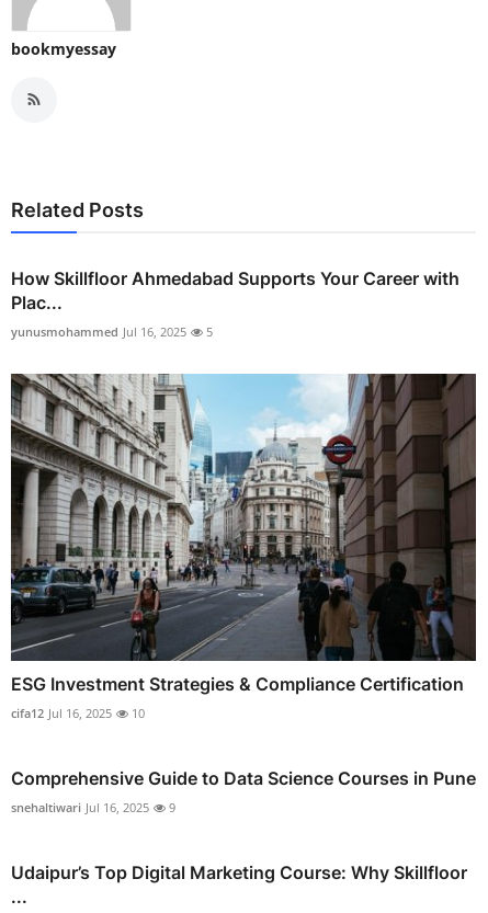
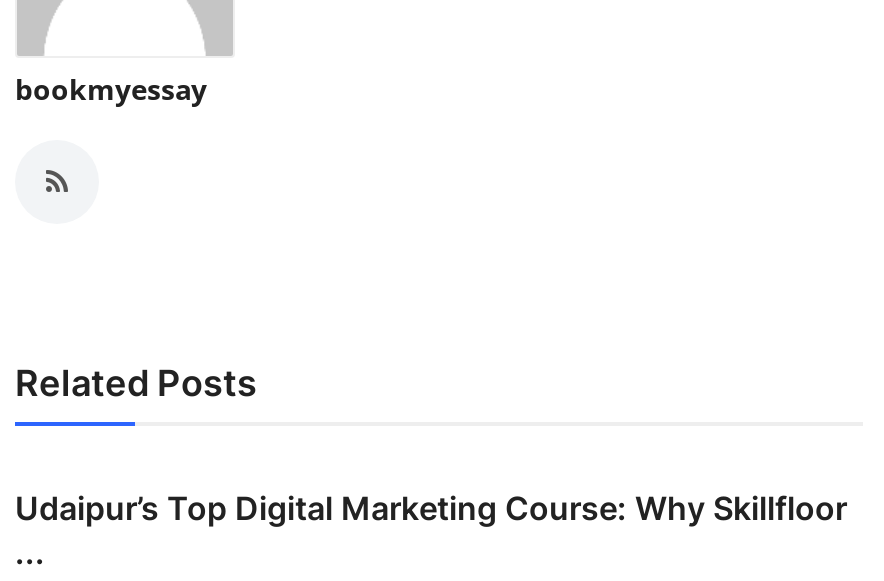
- How Skillfloor Ahmedabad Supports Your Career with
- Plac...
- yunusmohammed Jul 16, 2025
- 5

- [image]
- ESG Investment Strategies & Compliance Certification
- cifa12 Jul 16, 2025
- 10
- Comprehensive Guide to Data Science Courses in Pune
- snehaltiwari Jul 16, 2025
- 9
